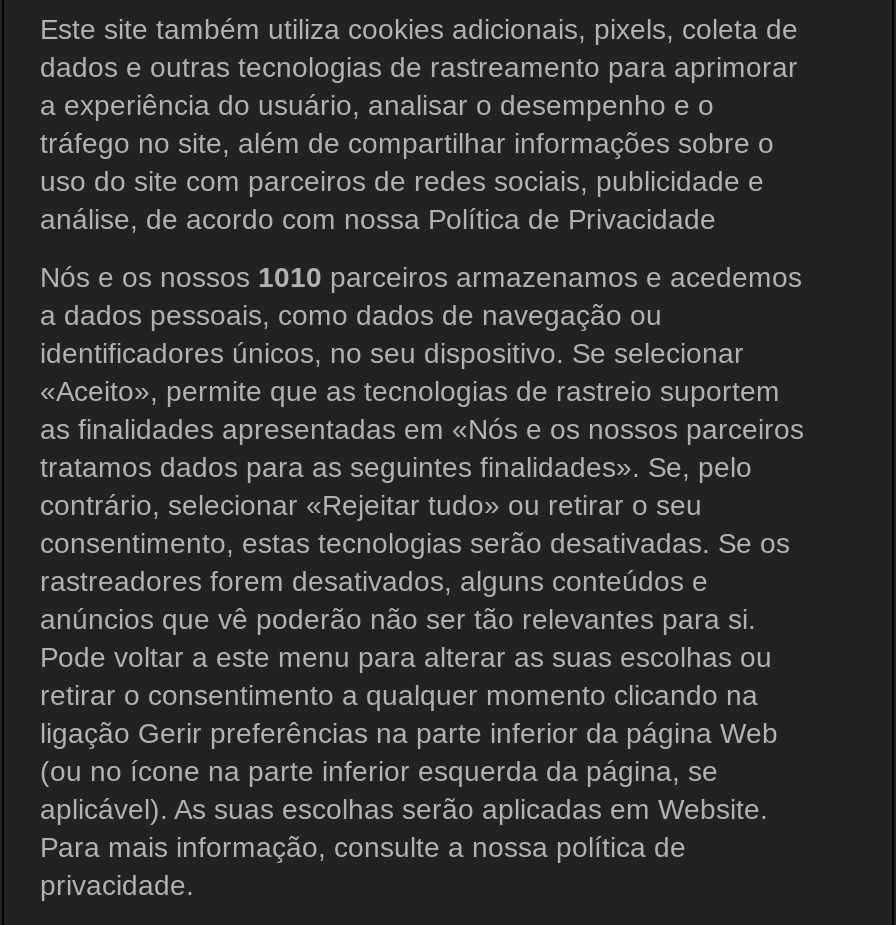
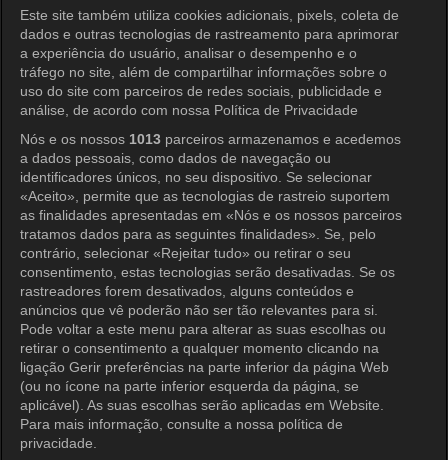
- Nós e os nossos 1010 parceiros armazenamos e acedemos
+ Nós e os nossos 1013 parceiros armazenamos e acedemos
